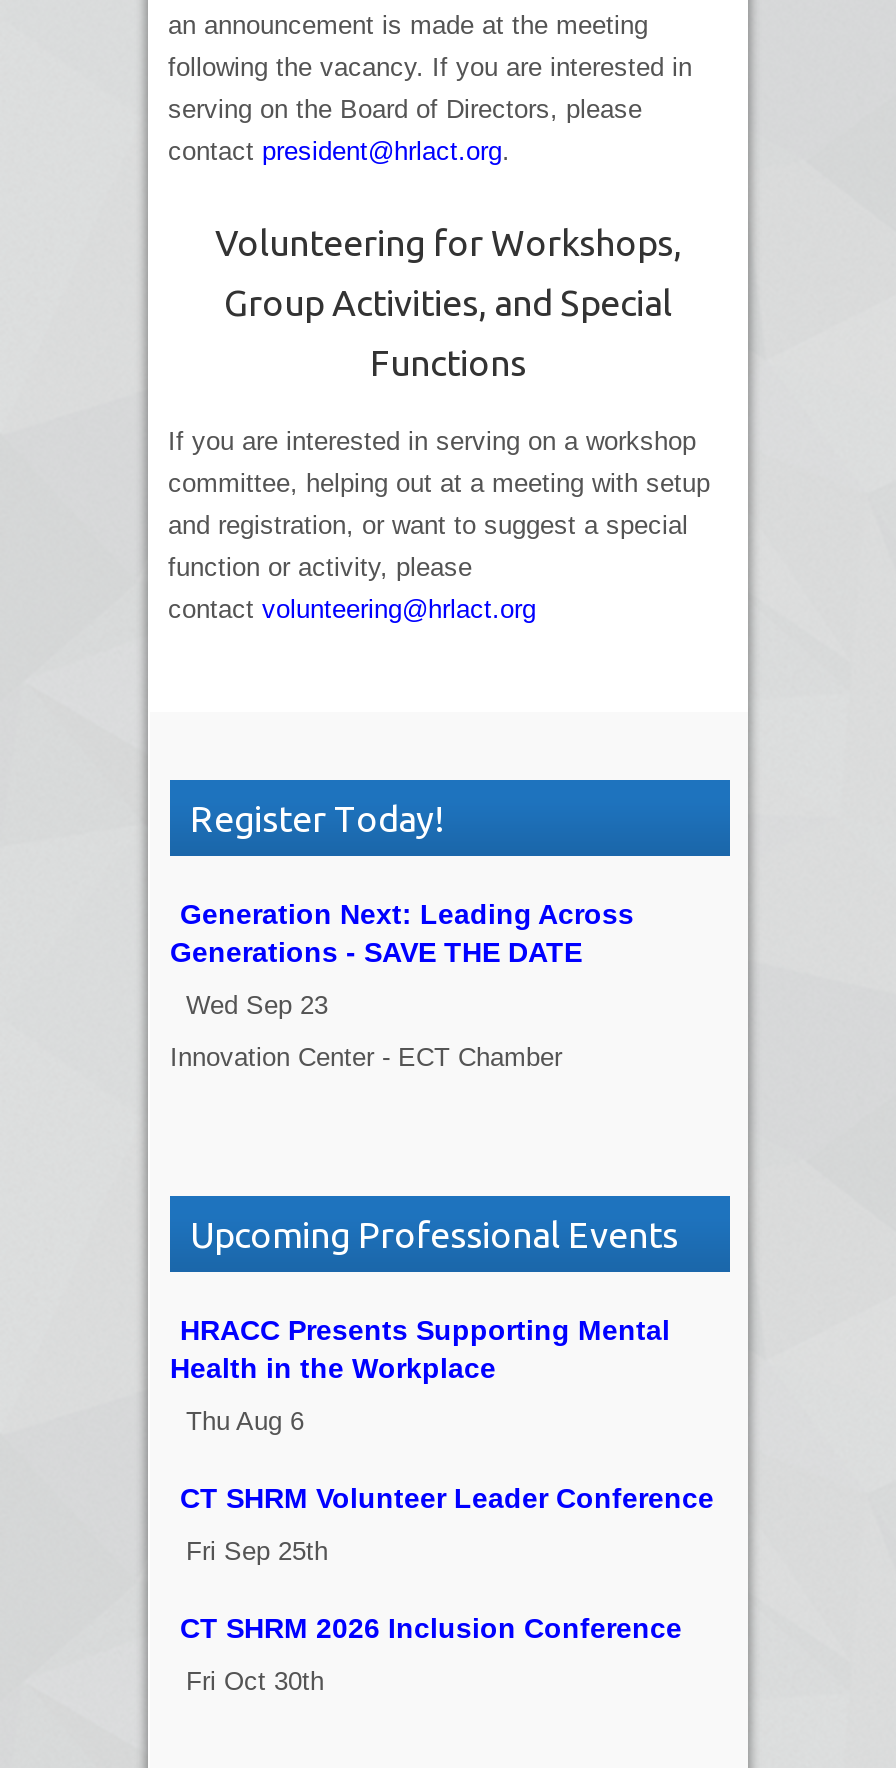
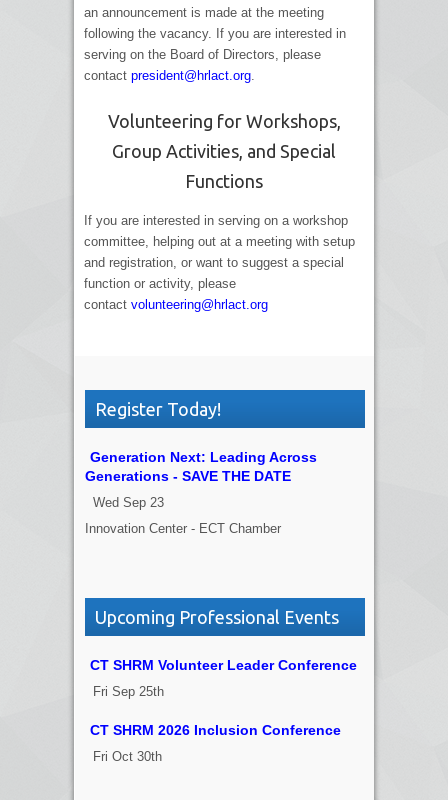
- HRACC Presents Supporting Mental
- Health in the Workplace
- Thu Aug 6
